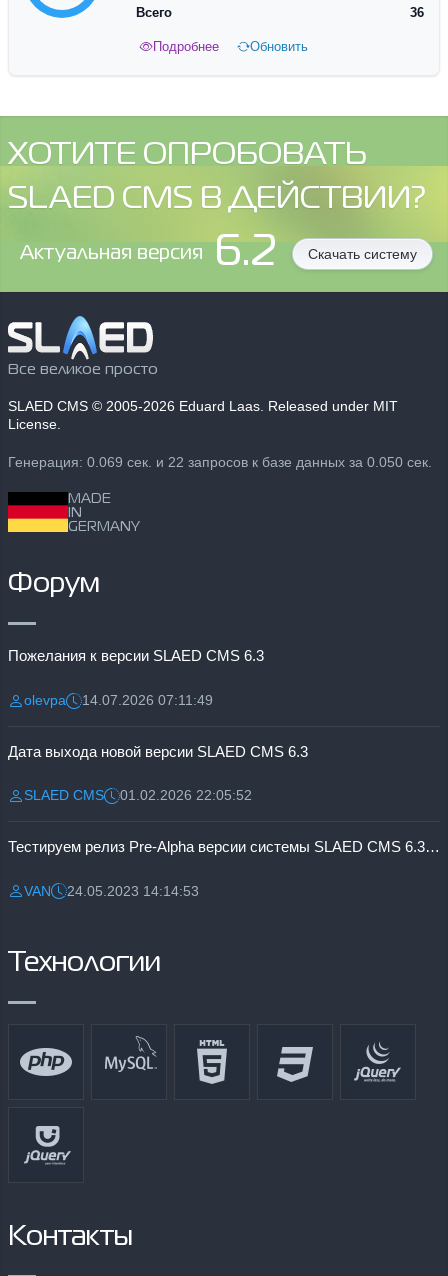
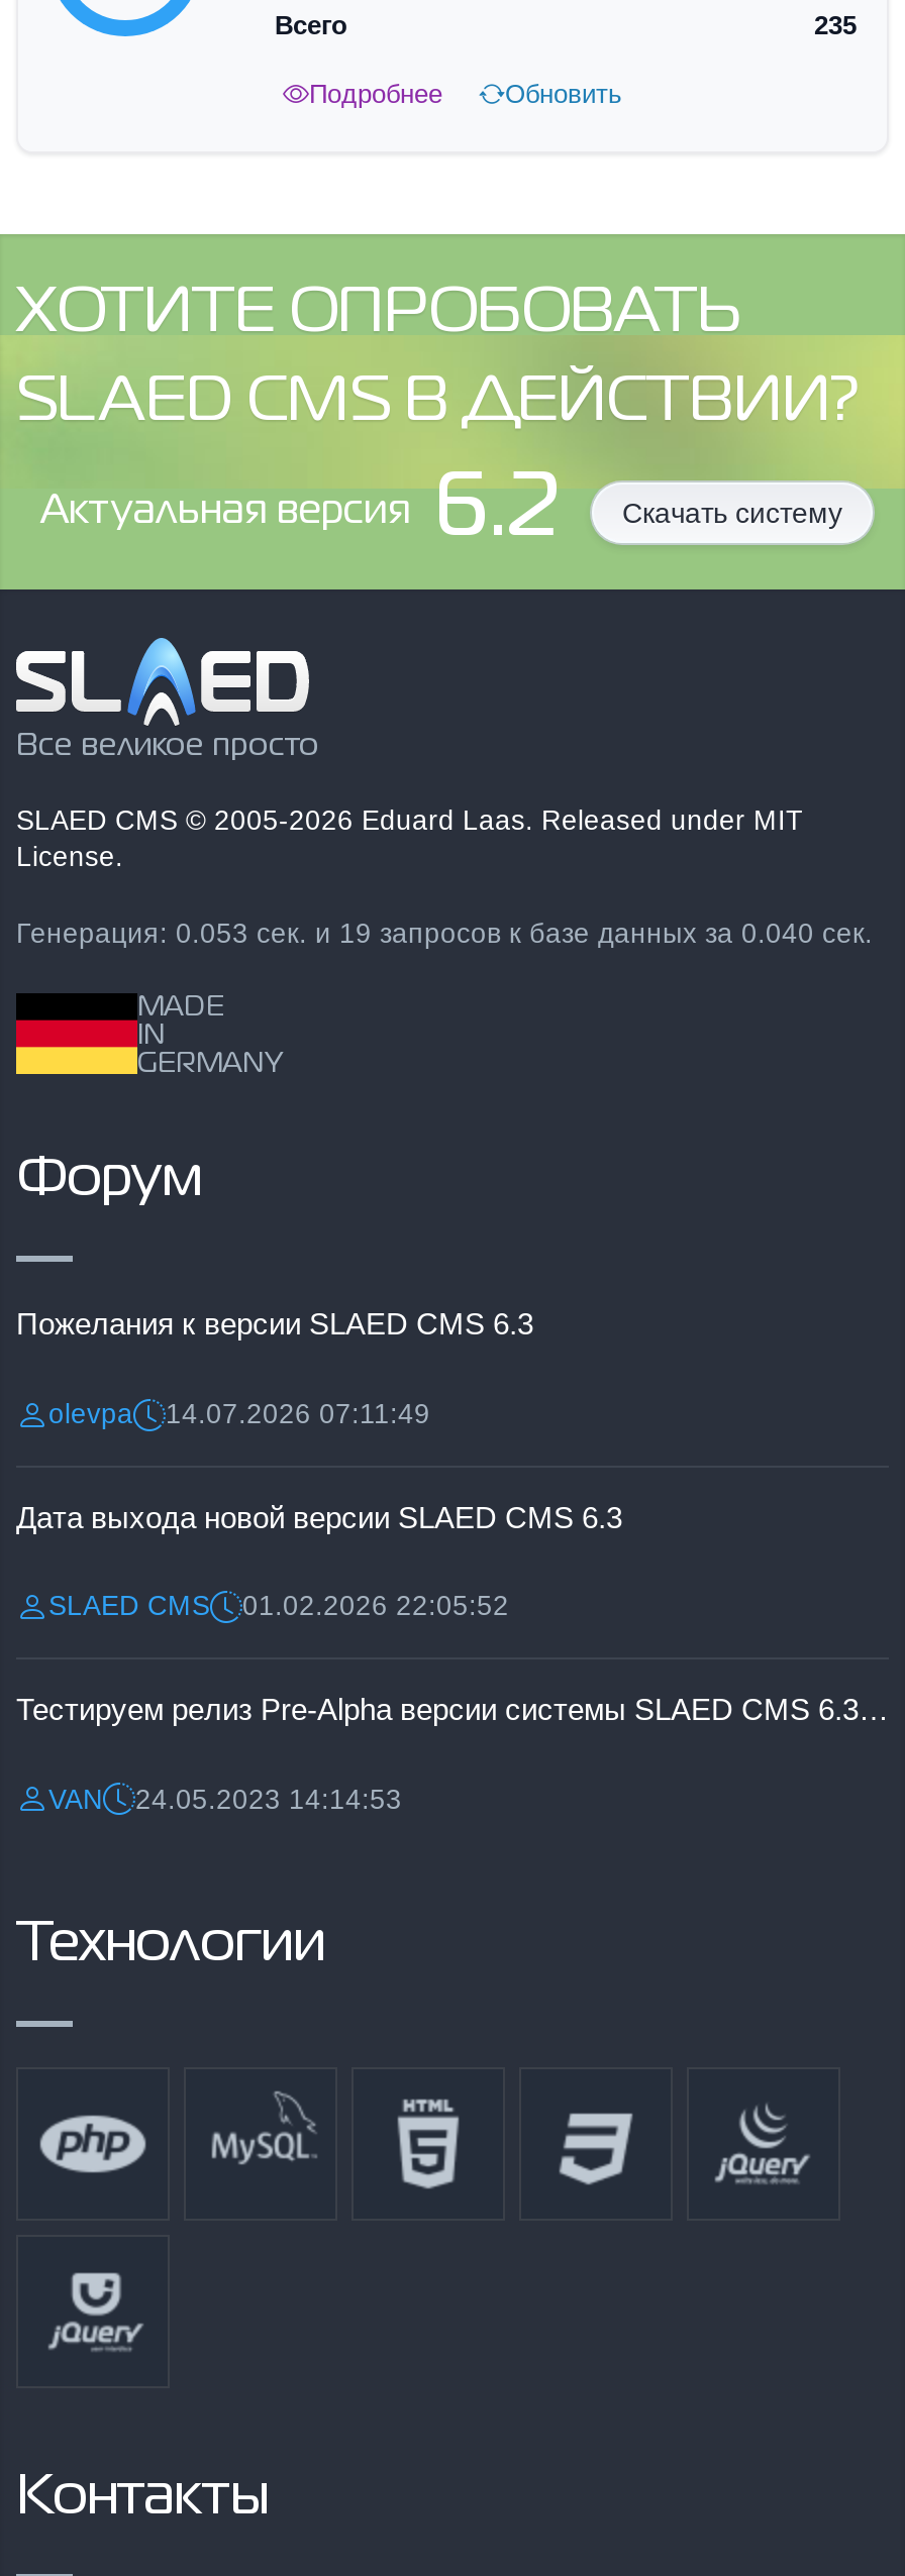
- 36
+ 235

- Генерация: 0.069 сек. и 22 запросов к базе данных за 0.050 сек.
+ Генерация: 0.053 сек. и 19 запросов к базе данных за 0.040 сек.
